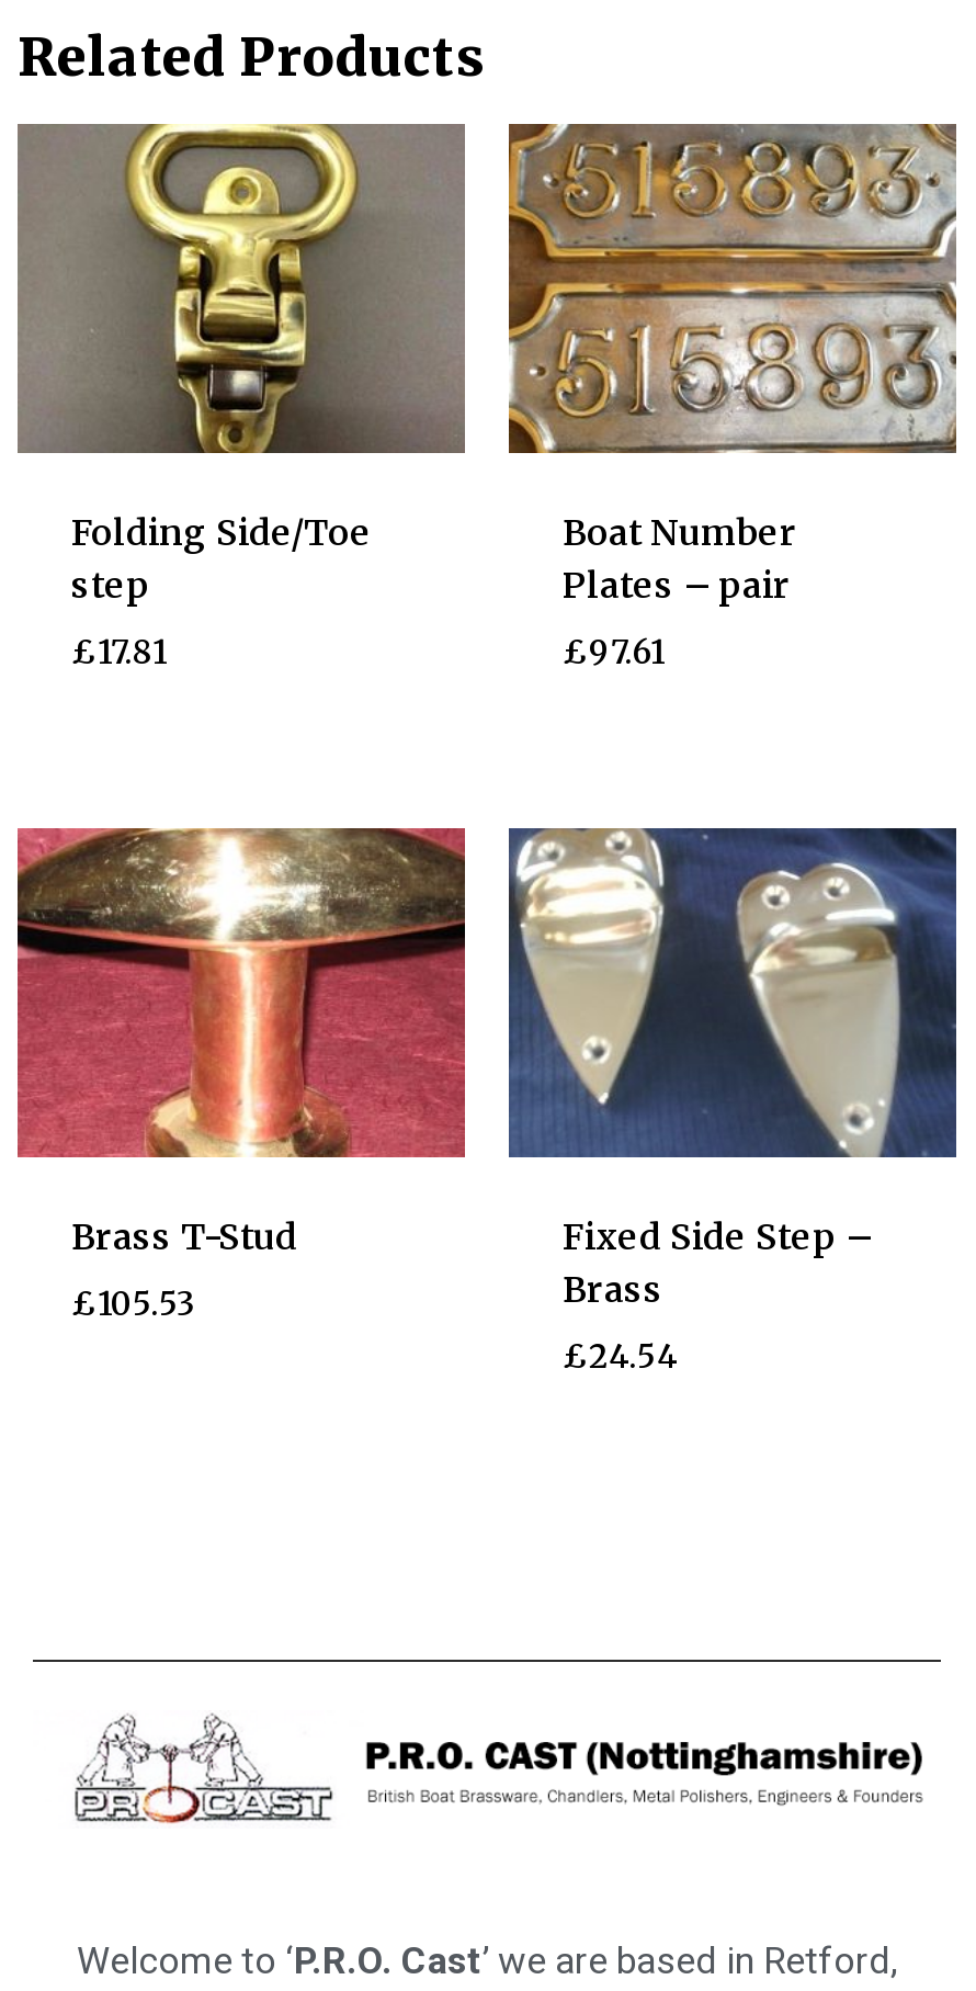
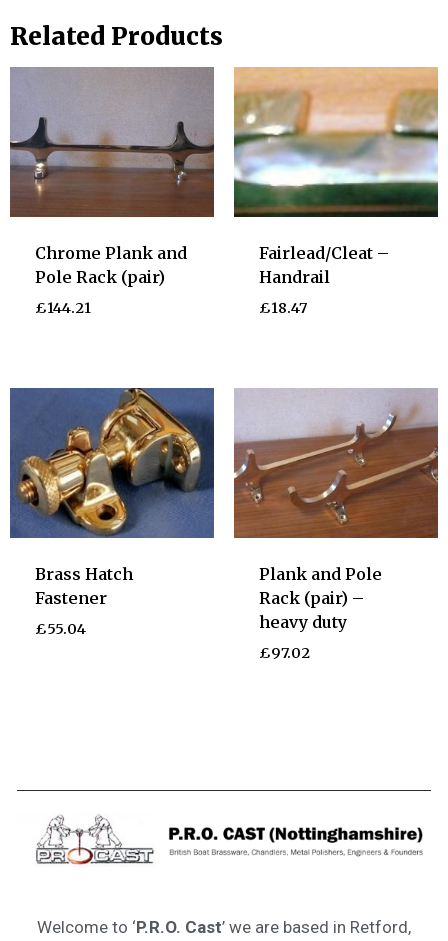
- [image]
- Folding Side/Toe
- step
+ [image]
+ Chrome Plank and
+ Pole Rack (pair)

- [image]
- Boat Number
- Plates – pair
+ [image]
+ Fairlead/Cleat –
+ Handrail

- £17.81
+ £144.21

- £97.61
+ £18.47

- [image]
- Brass T-Stud
+ [image]
+ Brass Hatch
+ Fastener

- [image]
- Fixed Side Step –
- Brass
+ [image]
+ Plank and Pole
+ Rack (pair) –
+ heavy duty

- £105.53
+ £55.04

- £24.54
+ £97.02
